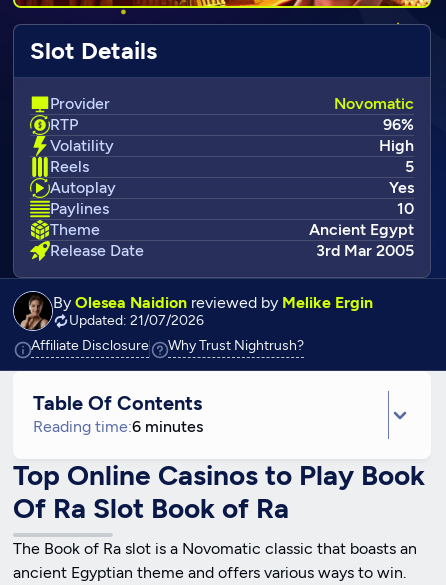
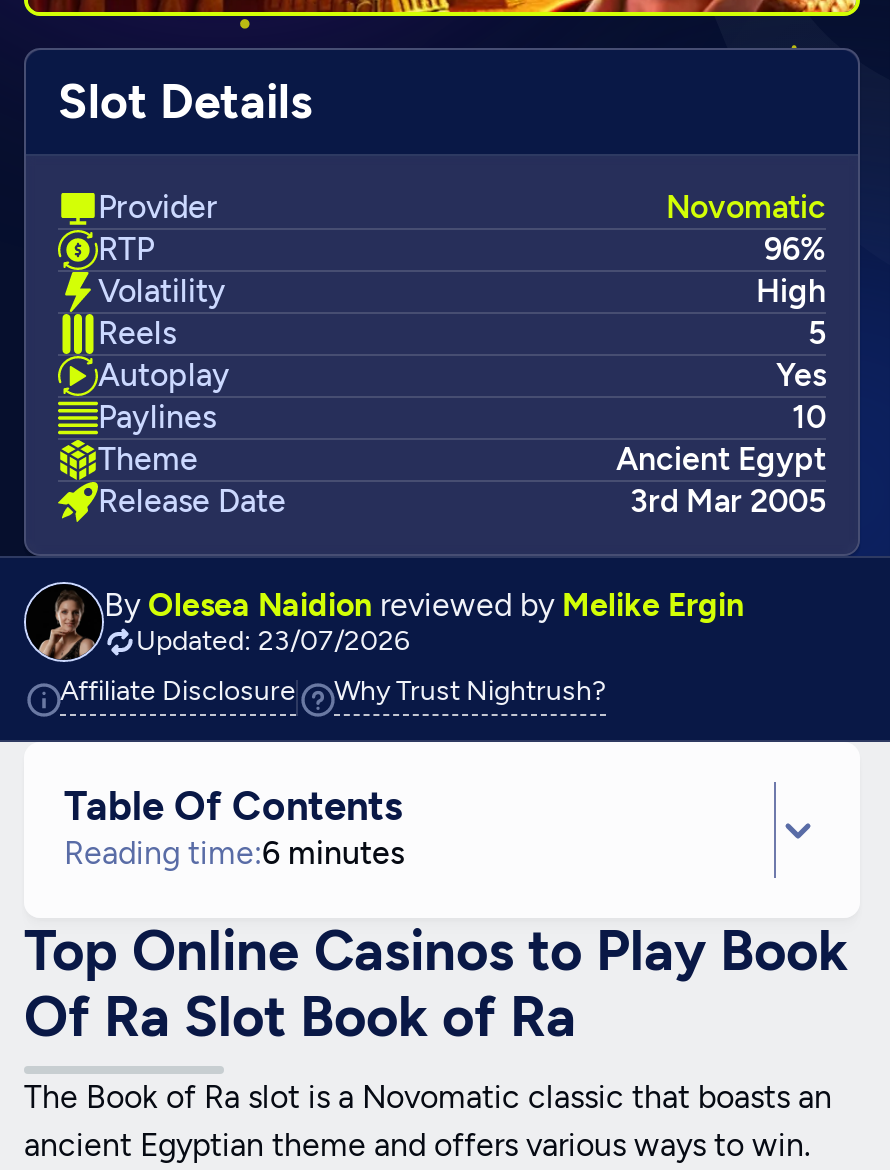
- Updated: 21/07/2026
+ Updated: 23/07/2026
